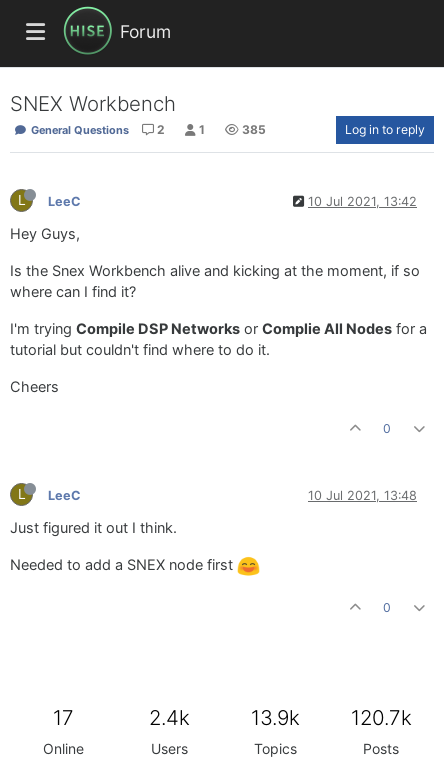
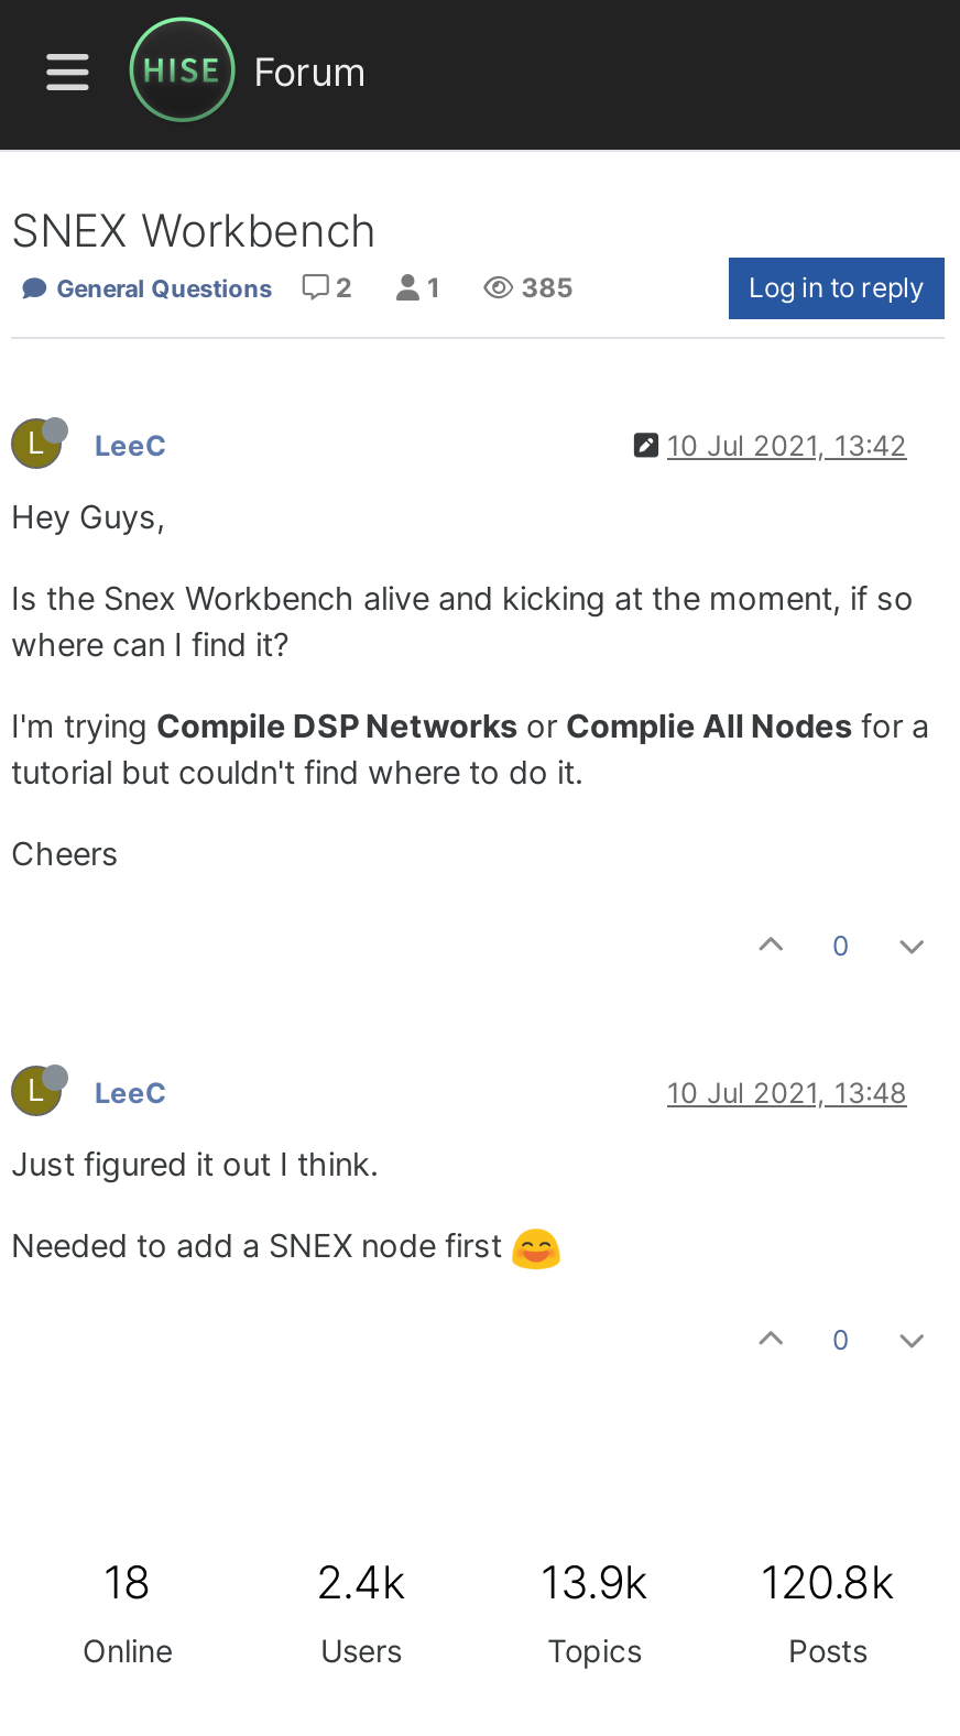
- 17
+ 18

- 120.7k
+ 120.8k
